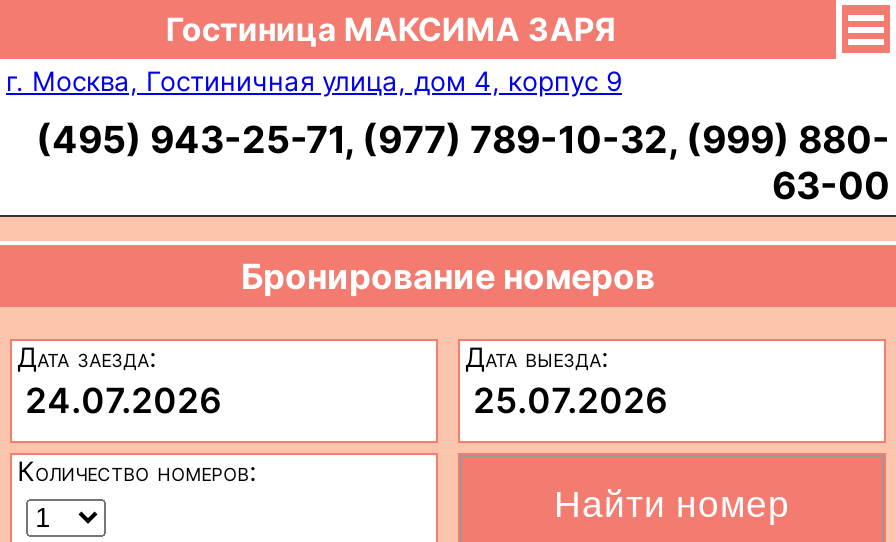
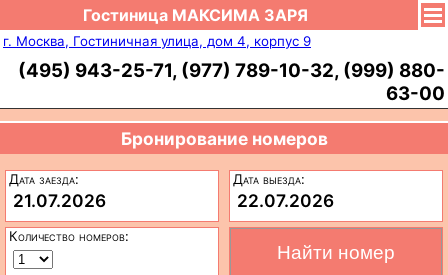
- 24.07.2026
+ 21.07.2026

- 25.07.2026
+ 22.07.2026
